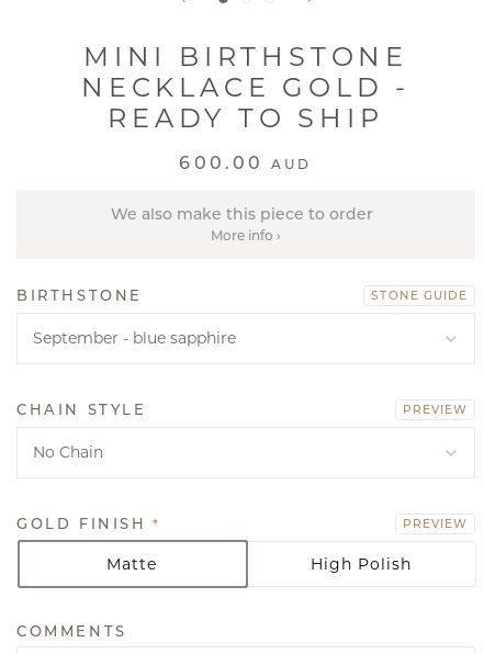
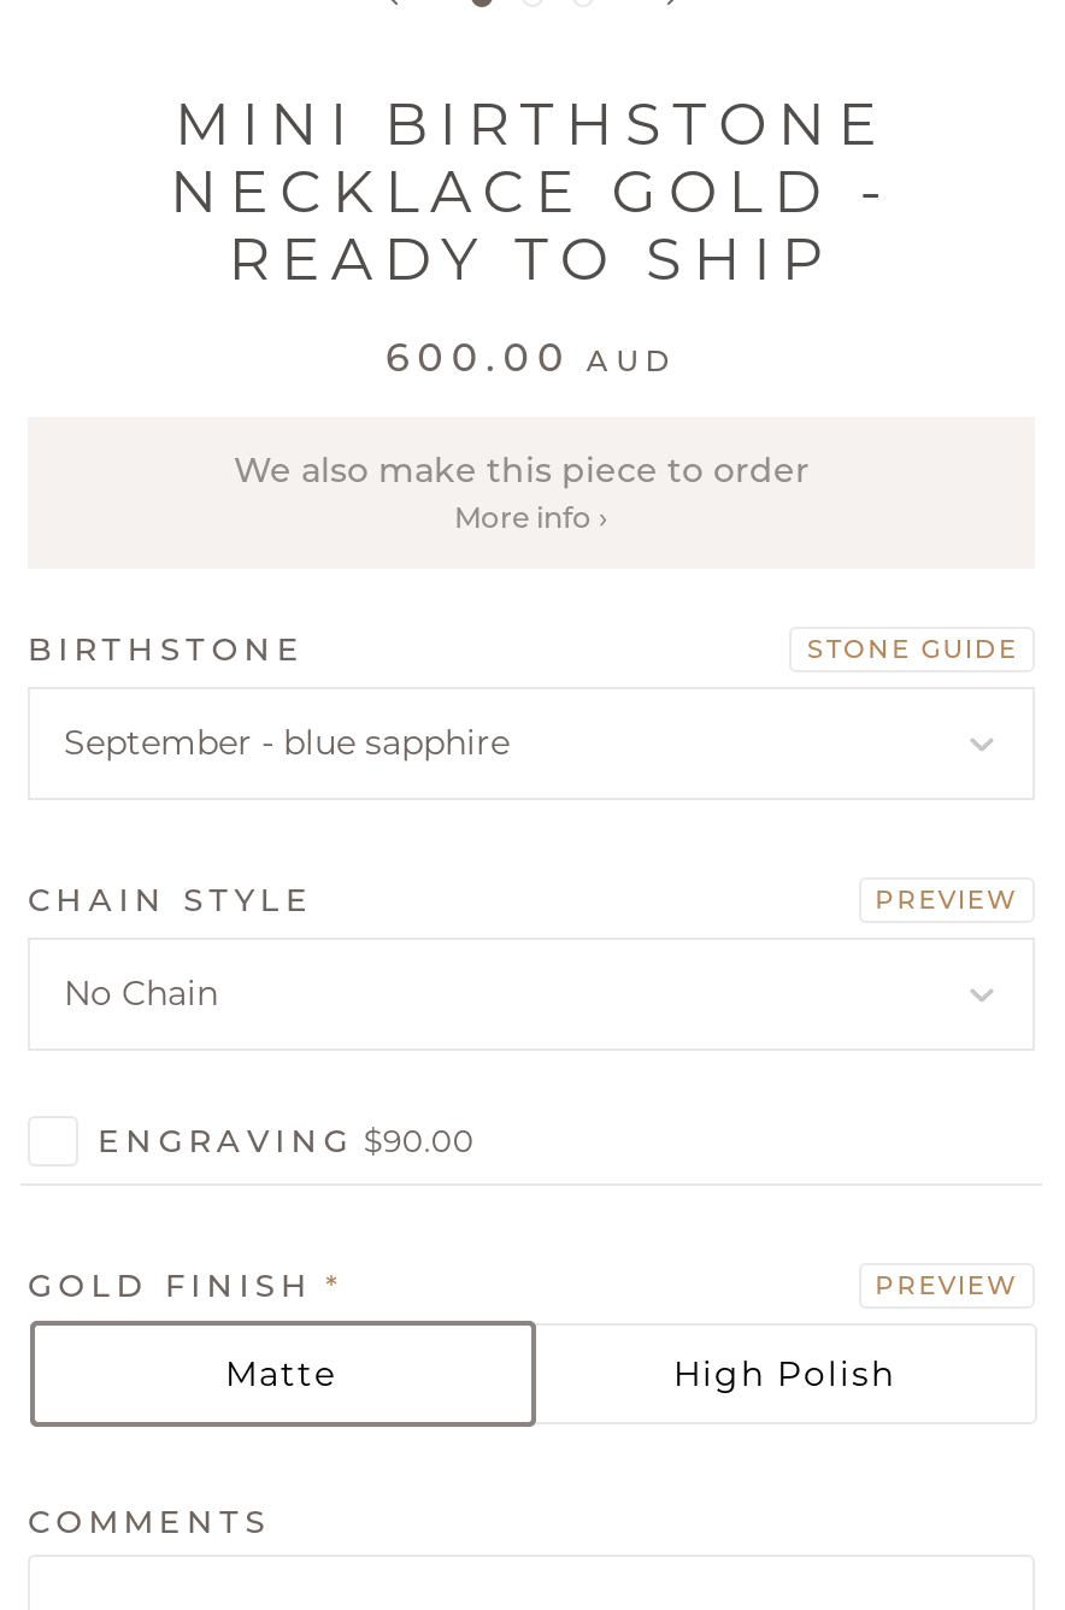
+ ENGRAVING $90.00
